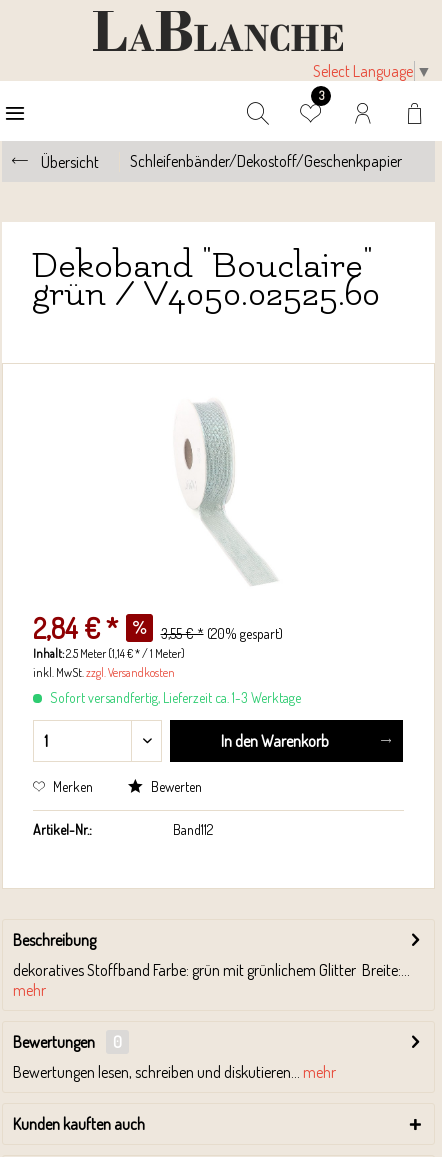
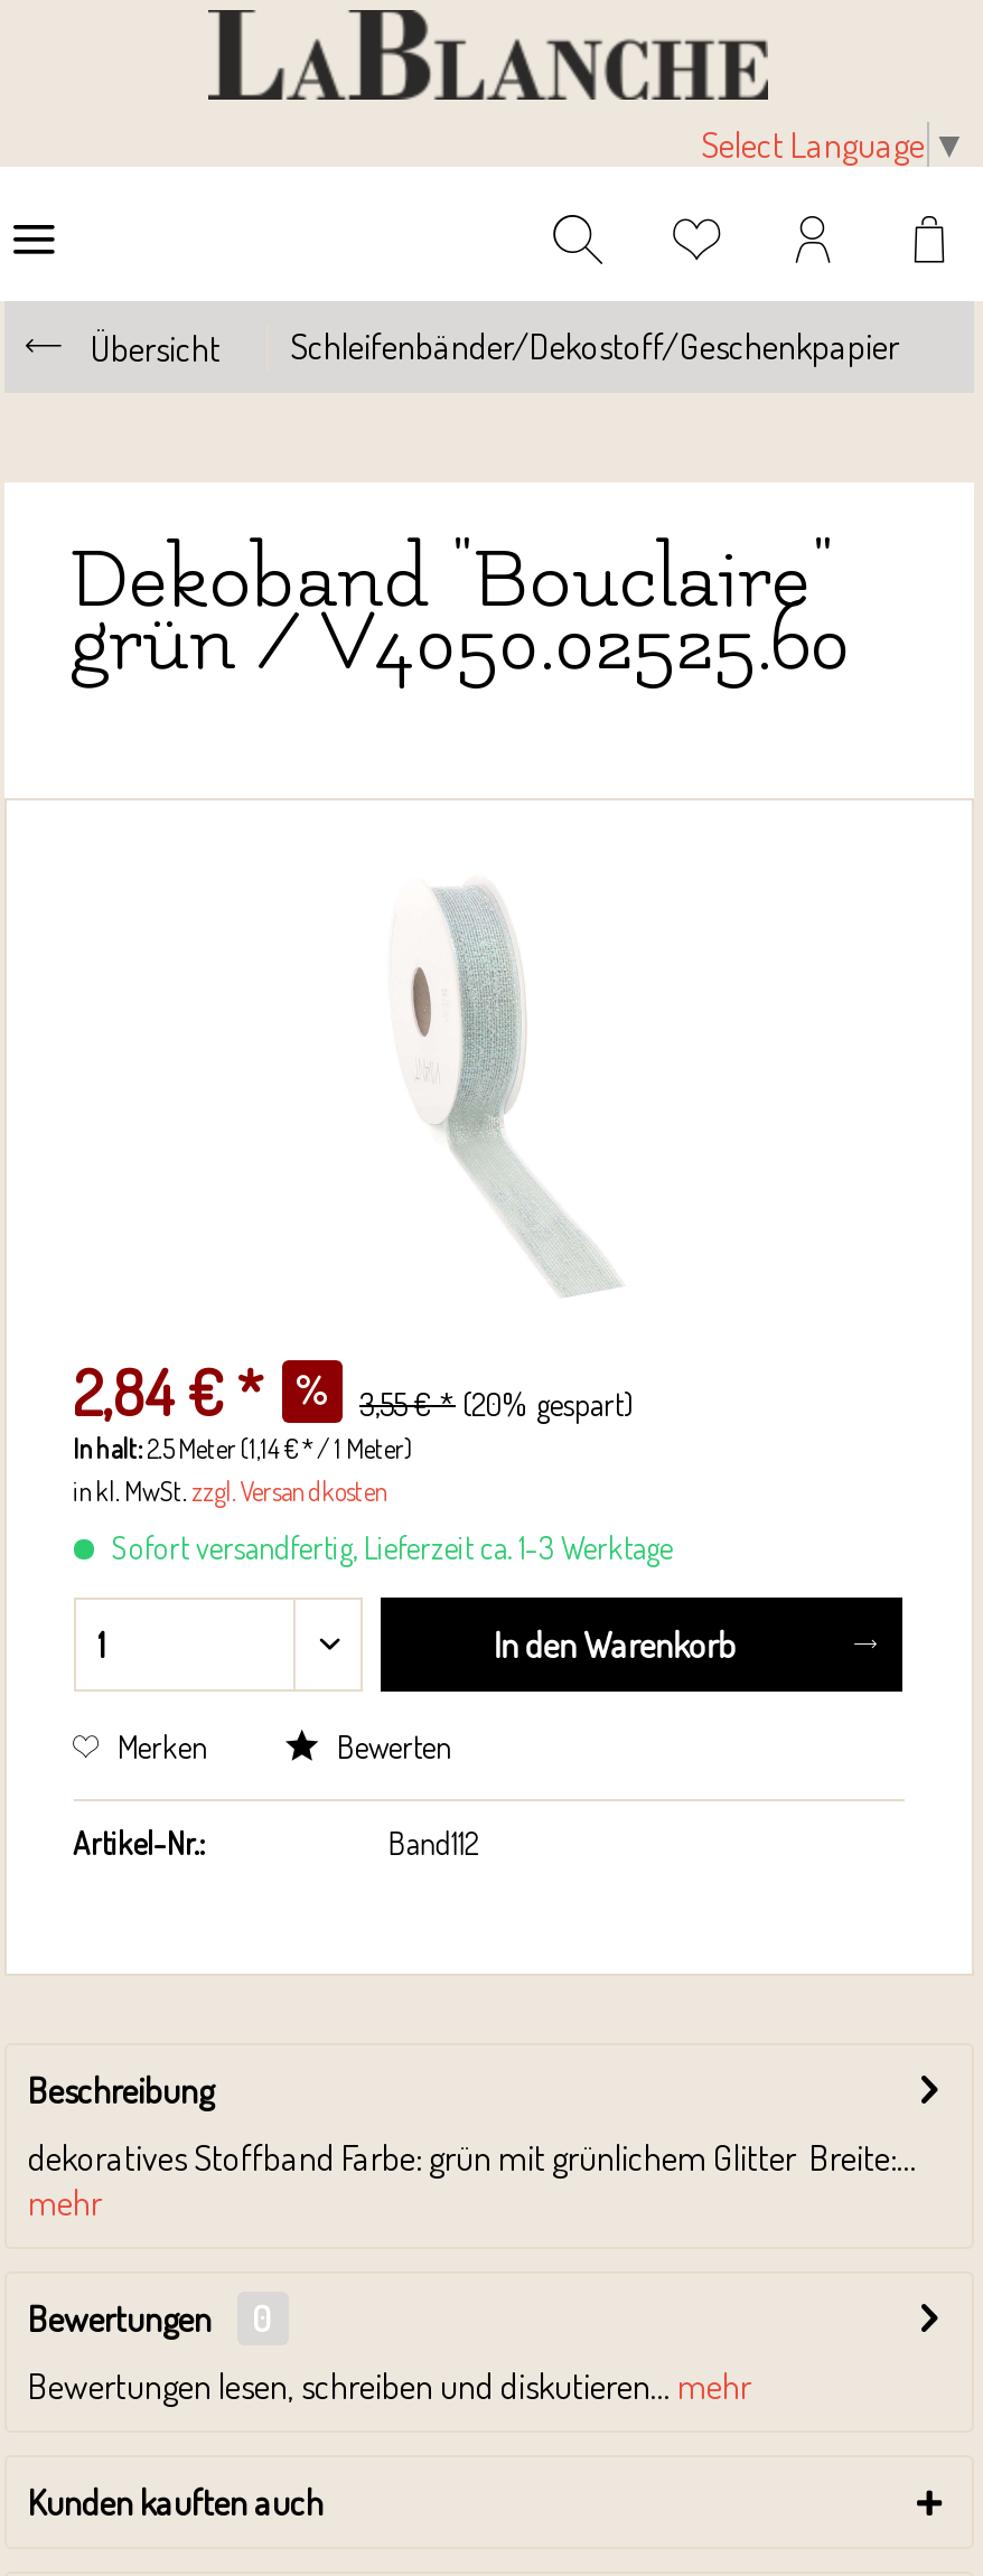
- 3
